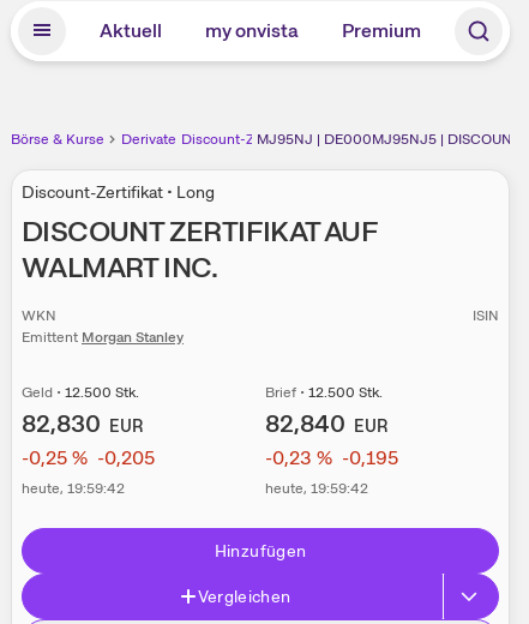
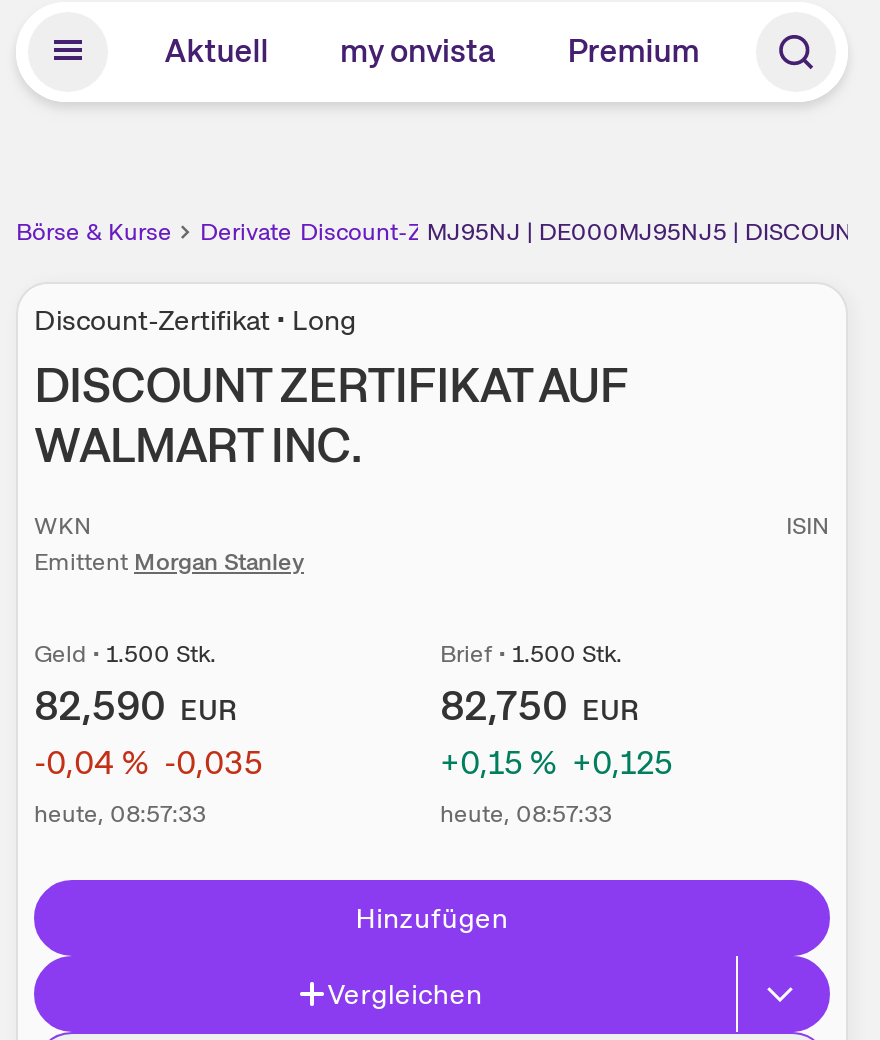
- Geld • 12.500 Stk.
+ Geld • 1.500 Stk.

- Brief • 12.500 Stk.
+ Brief • 1.500 Stk.

- 82,830 EUR
+ 82,590 EUR

- 82,840 EUR
+ 82,750 EUR

- -0,25 % -0,205
+ -0,04 % -0,035

- -0,23 % -0,195
+ +0,15 % +0,125

- heute, 19:59:42
+ heute, 08:57:33

- heute, 19:59:42
+ heute, 08:57:33
